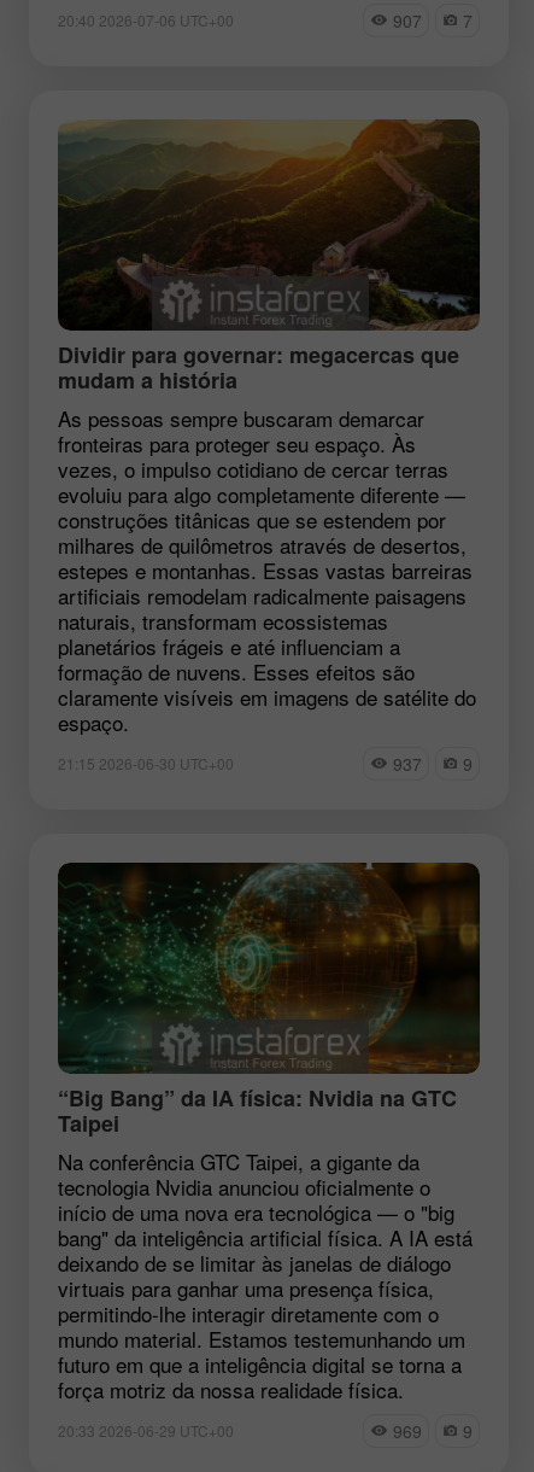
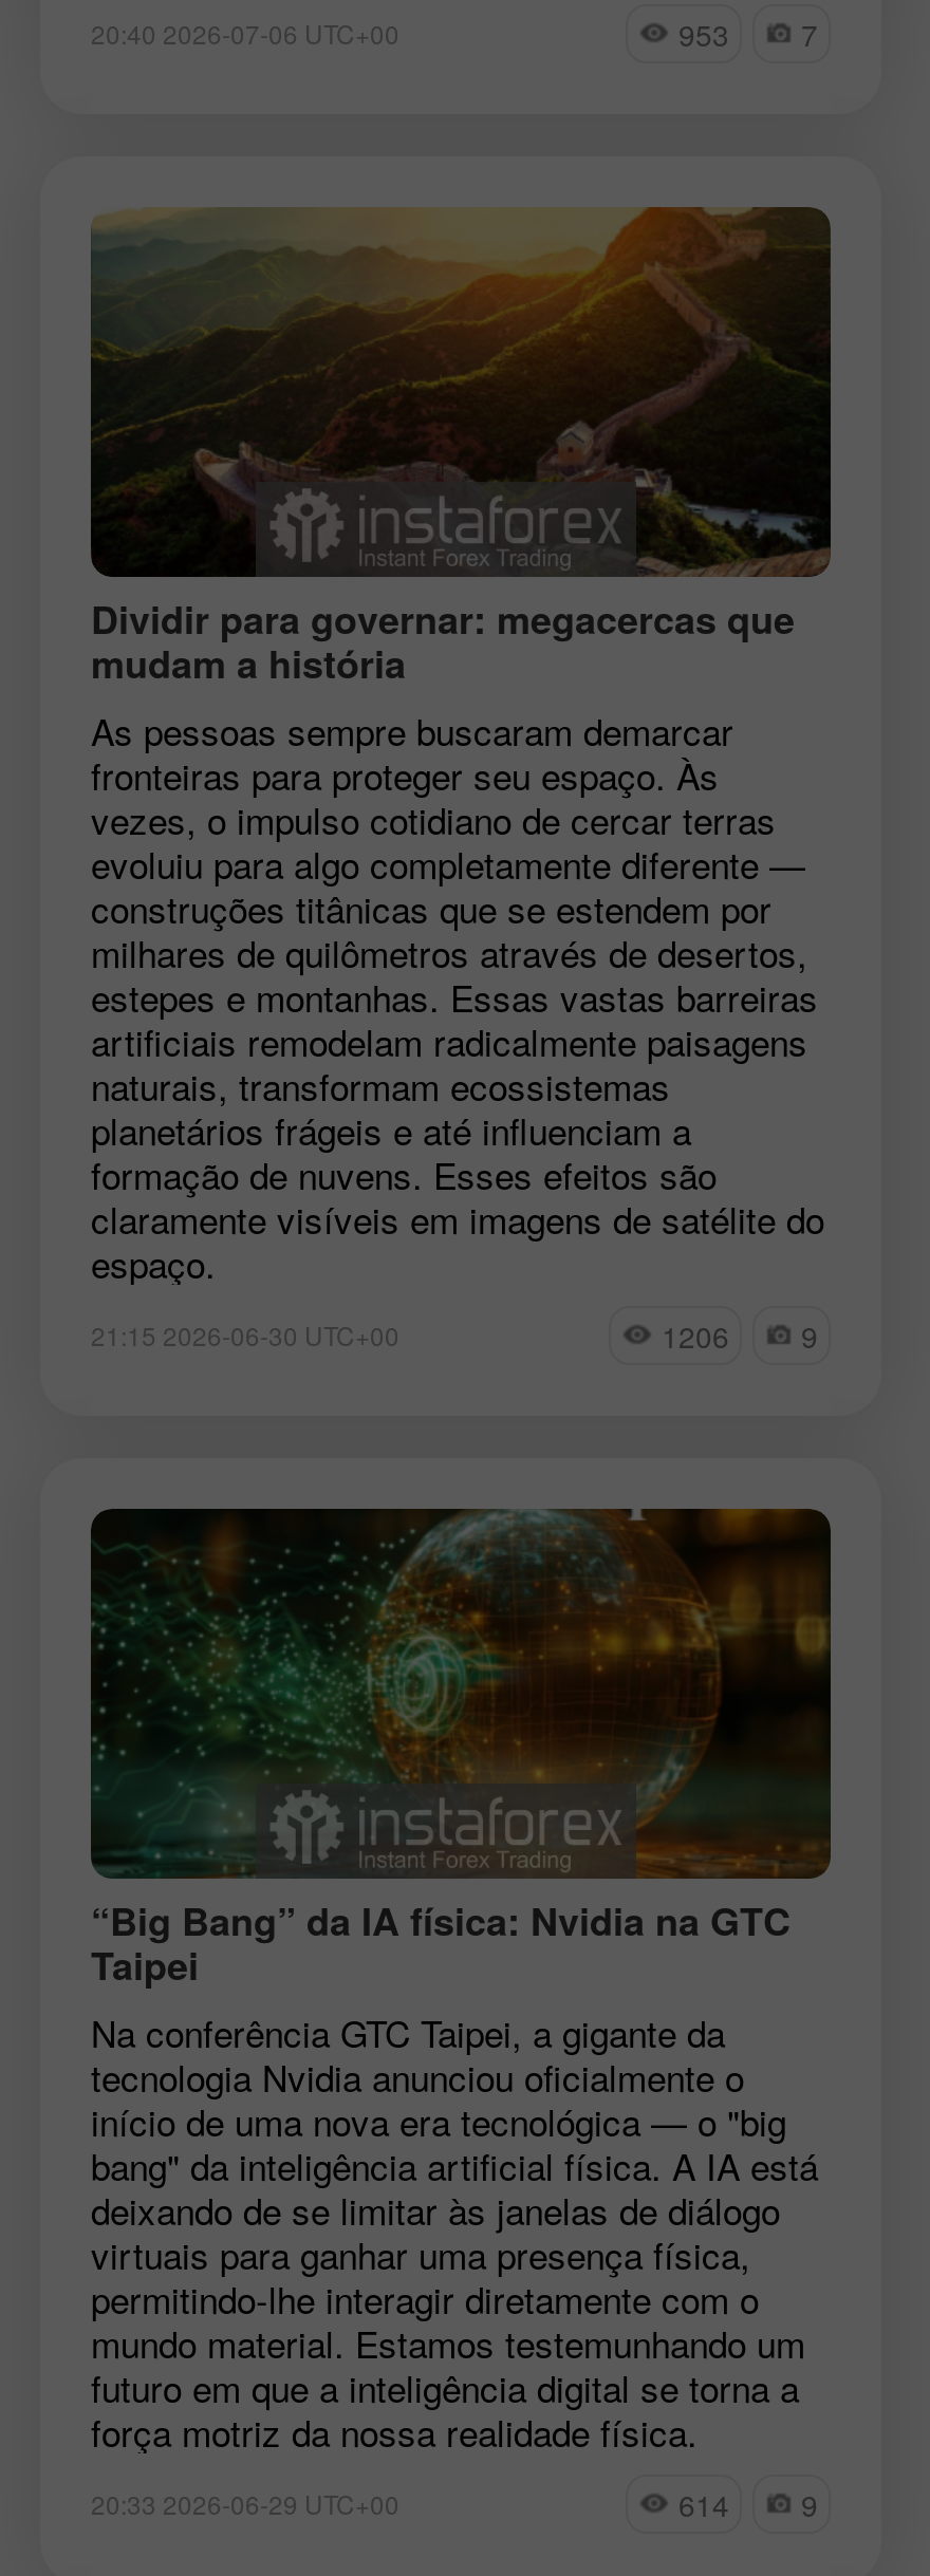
- 907 7
+ 953 7

- 937 9
+ 1206 9

- 969 9
+ 614 9
